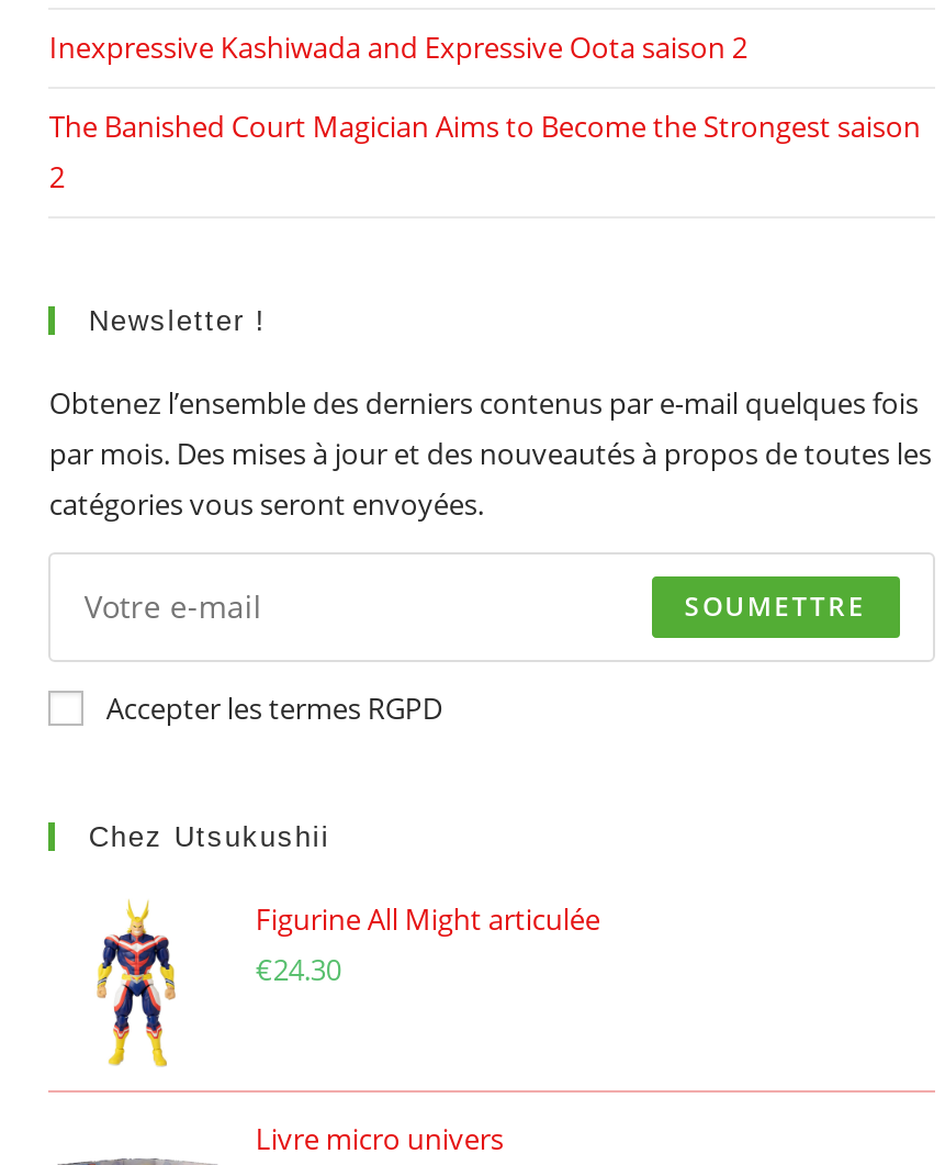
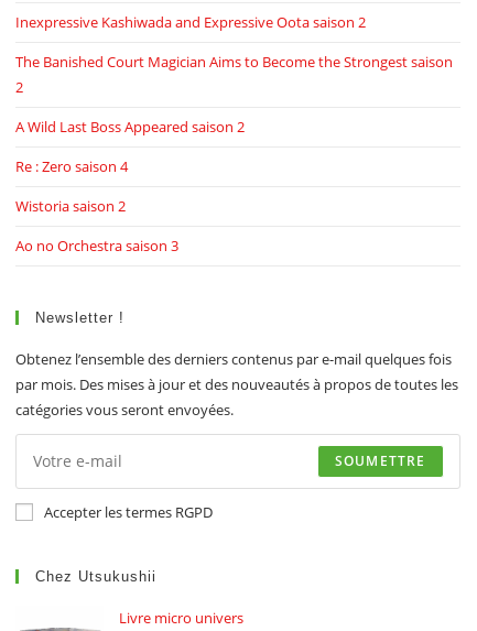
+ A Wild Last Boss Appeared saison 2
+ Re : Zero saison 4
+ Wistoria saison 2
+ Ao no Orchestra saison 3

moved down: Newsletter ! | Obtenez l’ensemble des derniers contenus par e-mail quelques fois | par mois. Des mises à jour et des nouveautés à propos de toutes les | catégories vous seront envoyées. | SOUMETTRE | Accepter les termes RGPD | Chez Utsukushii

- [image]
- Figurine All Might articulée
- €24.30
